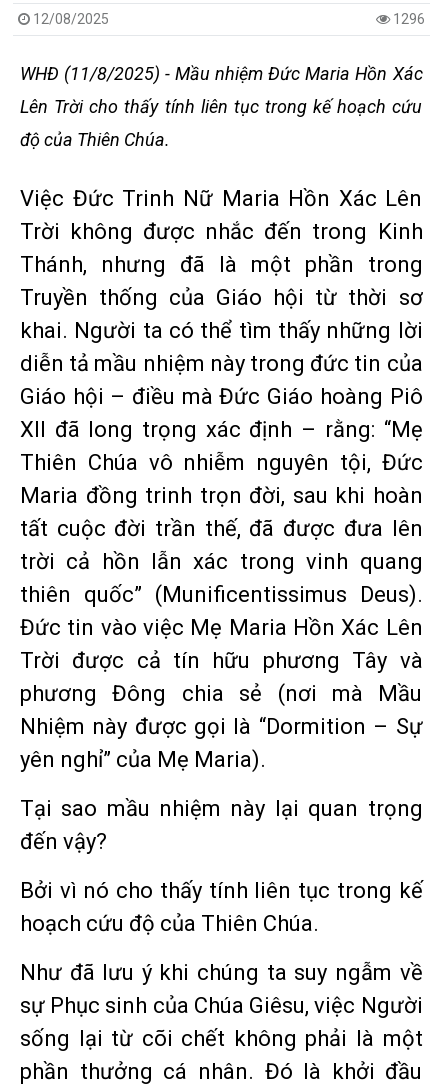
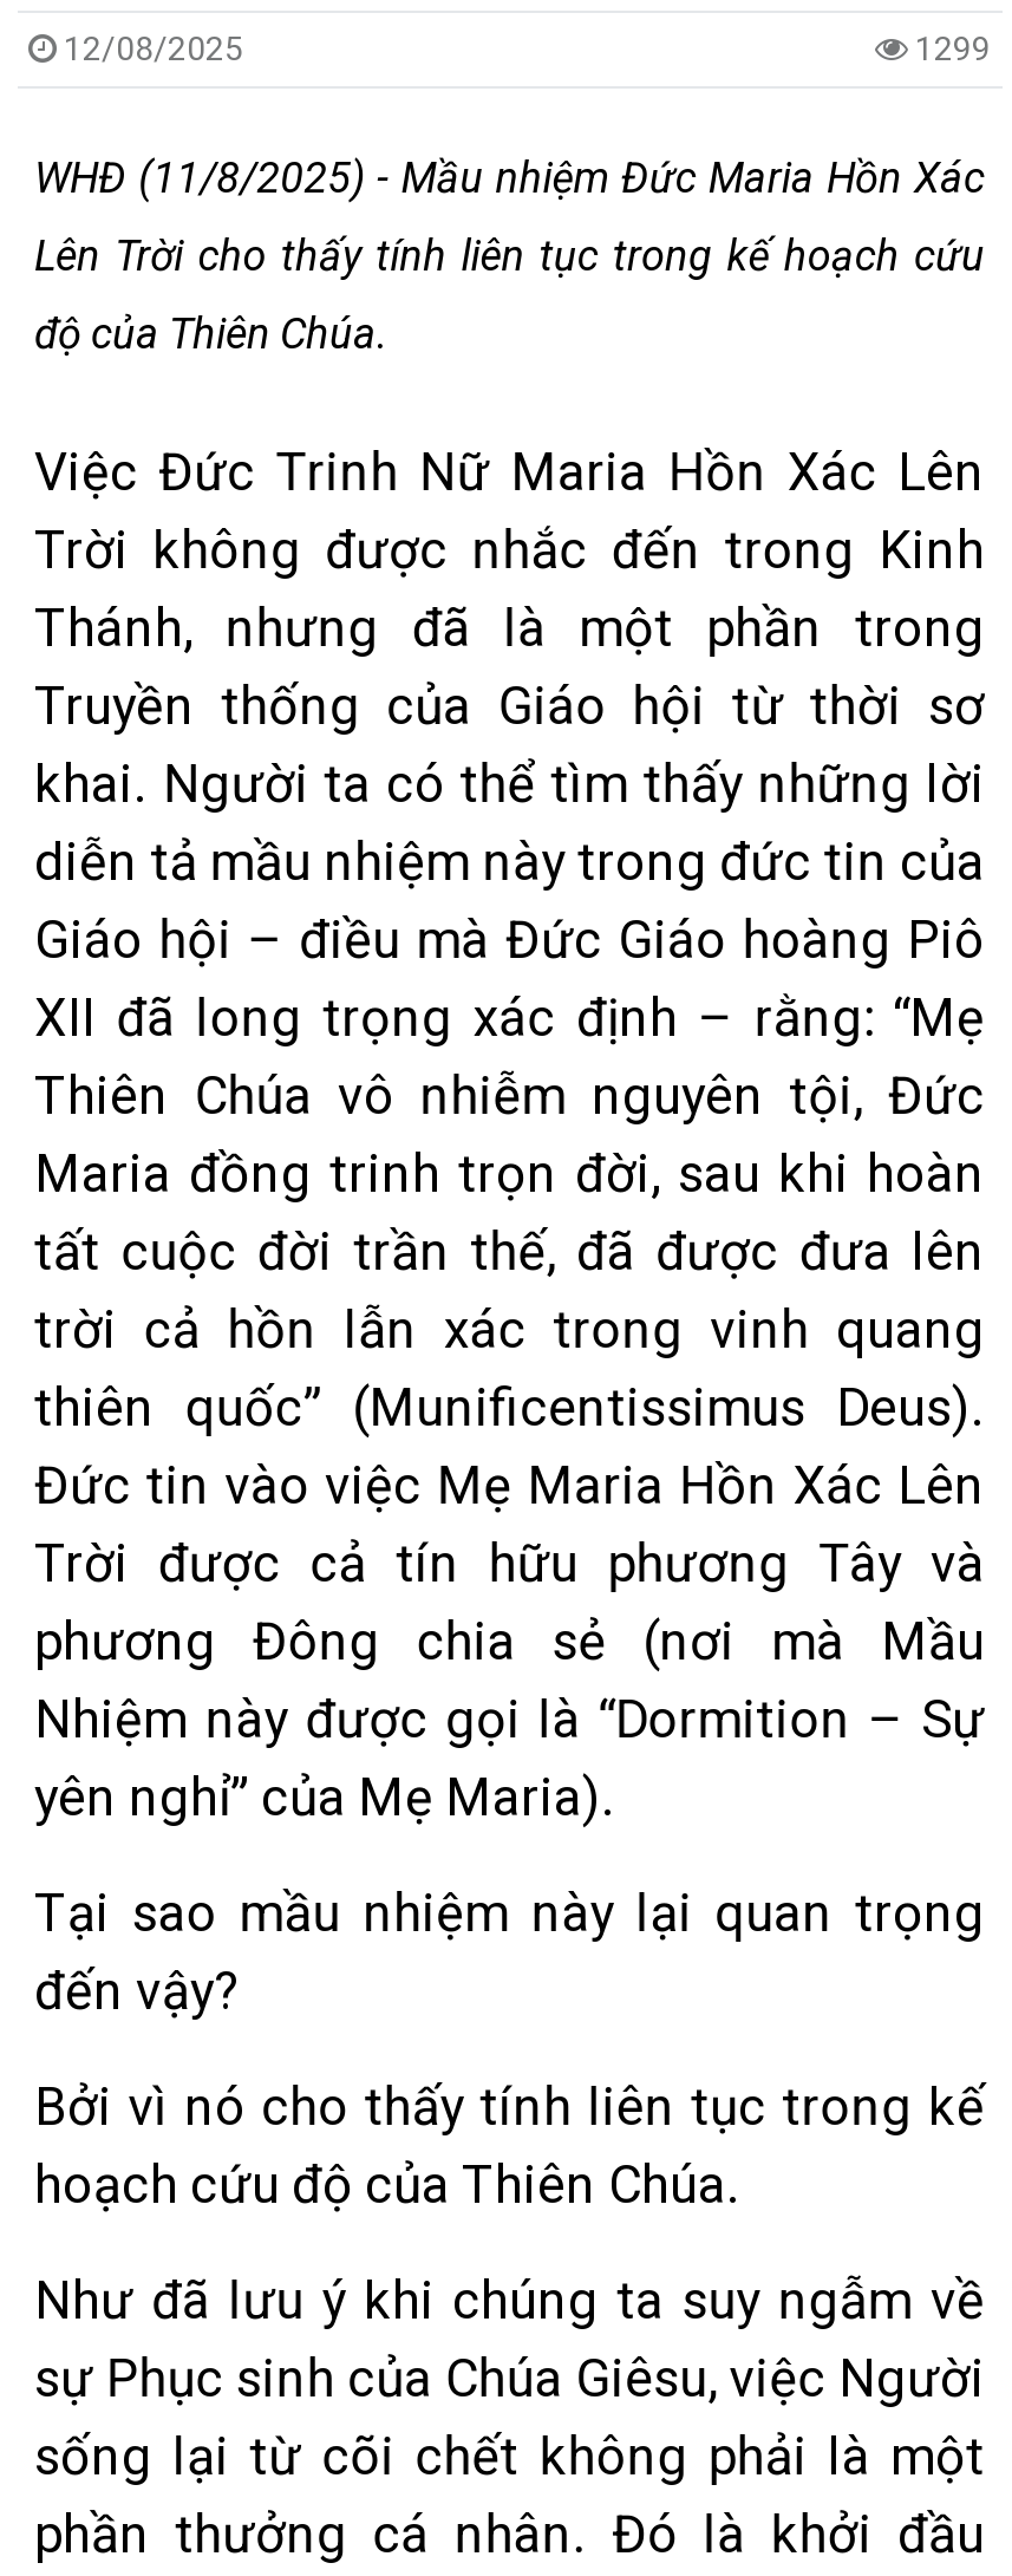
- 1296
+ 1299
